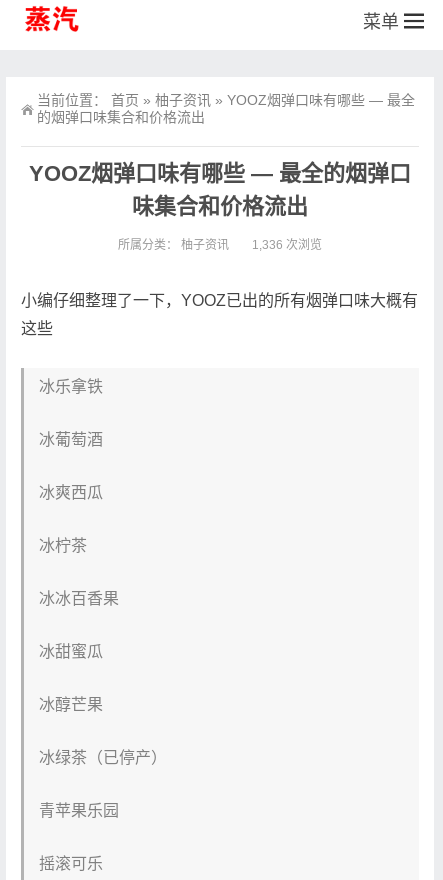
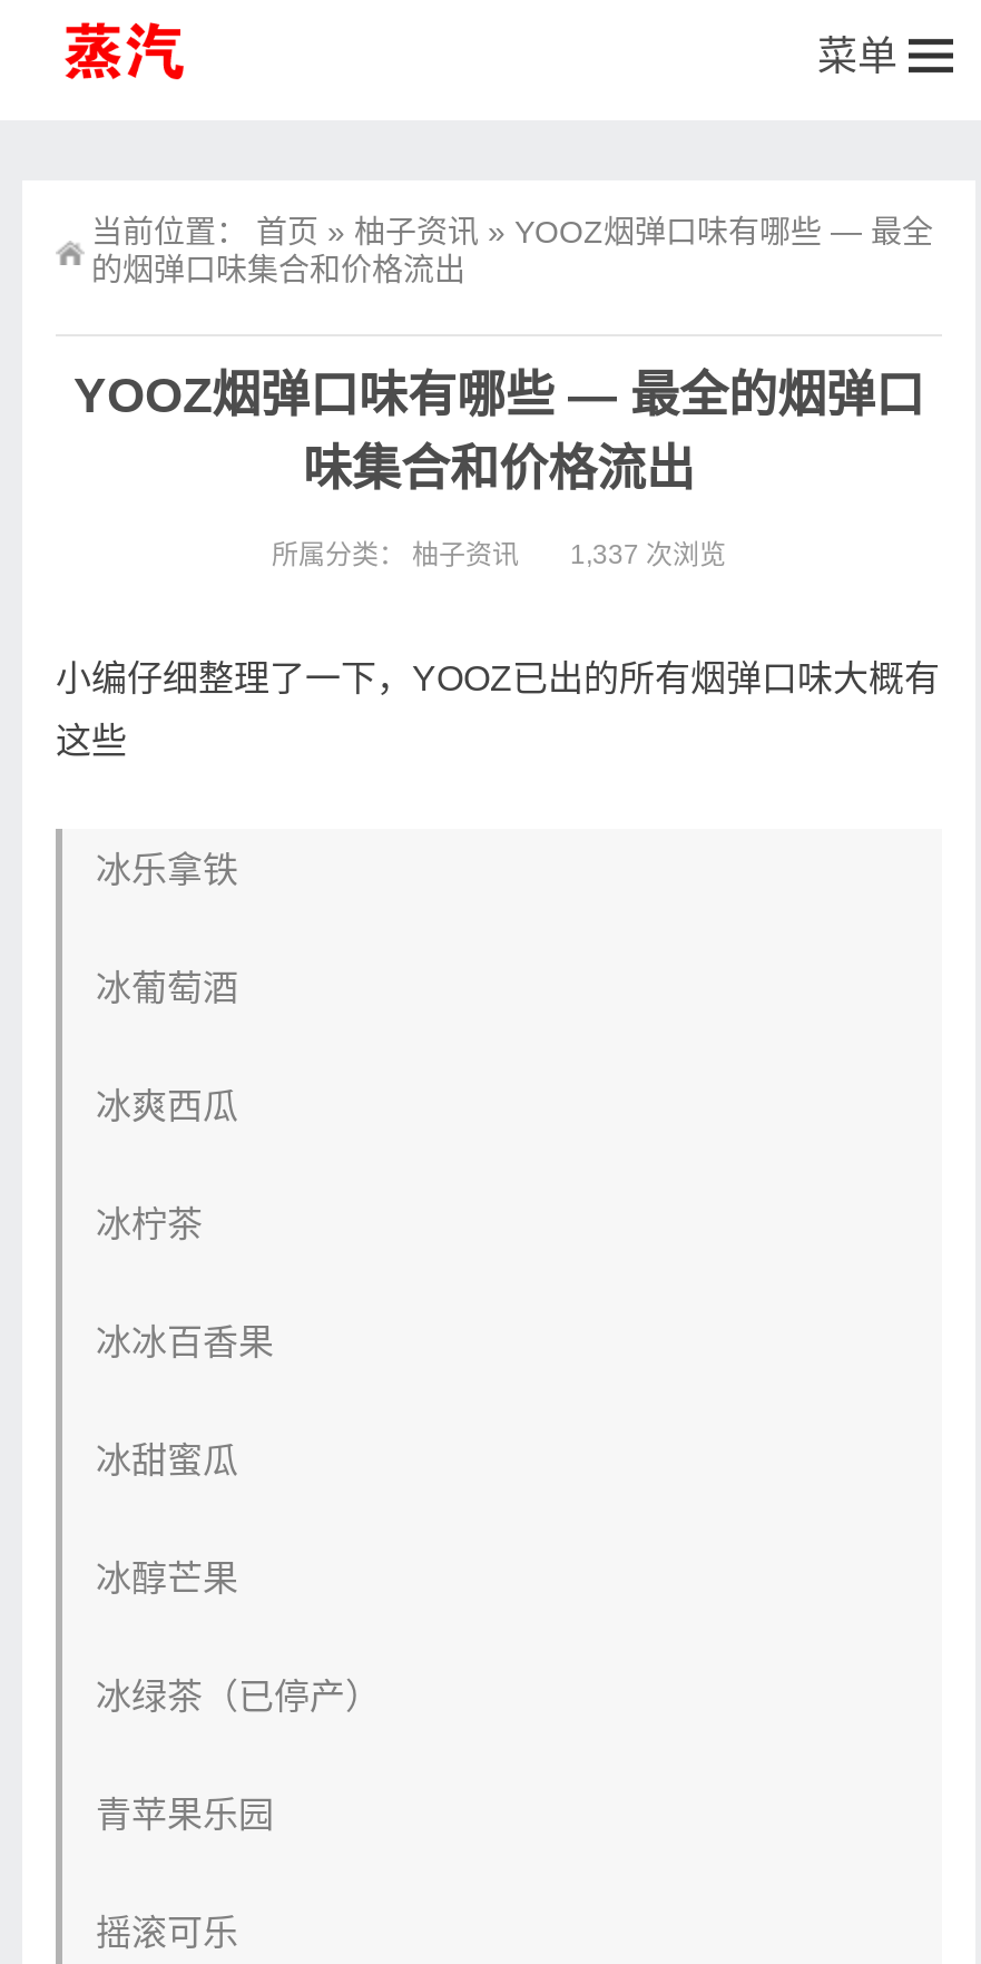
- 所属分类： 柚子资讯 1,336 次浏览
+ 所属分类： 柚子资讯 1,337 次浏览
